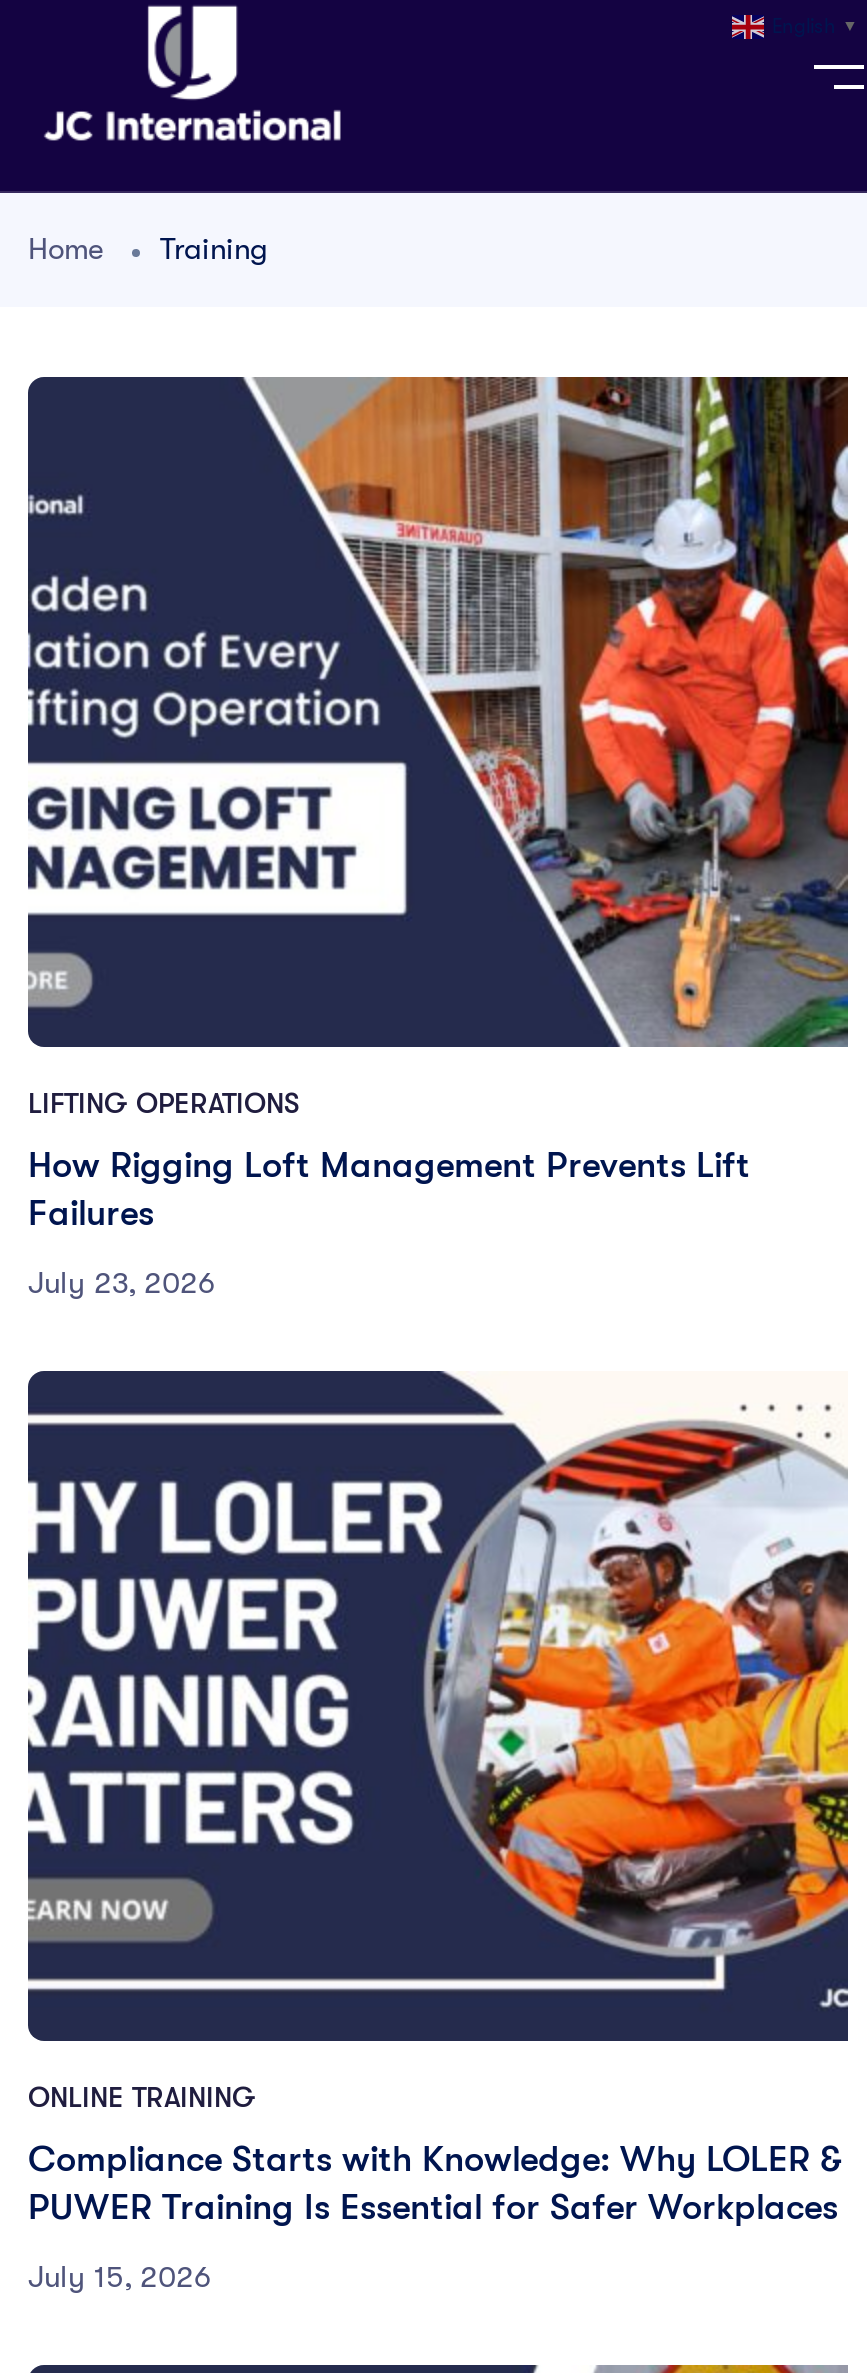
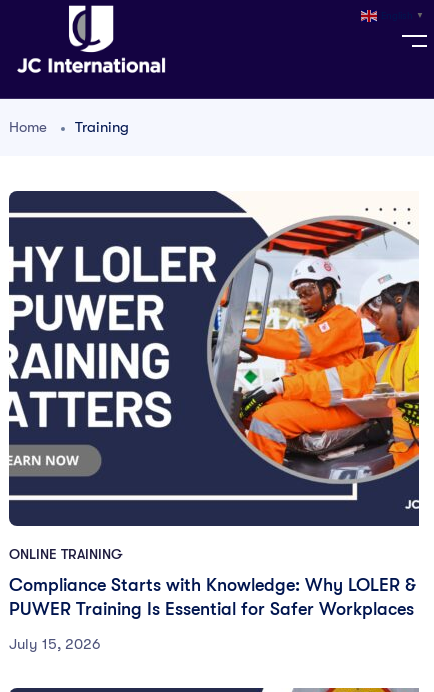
- [image]
- LIFTING OPERATIONS
- How Rigging Loft Management Prevents Lift
- Failures
- July 23, 2026
